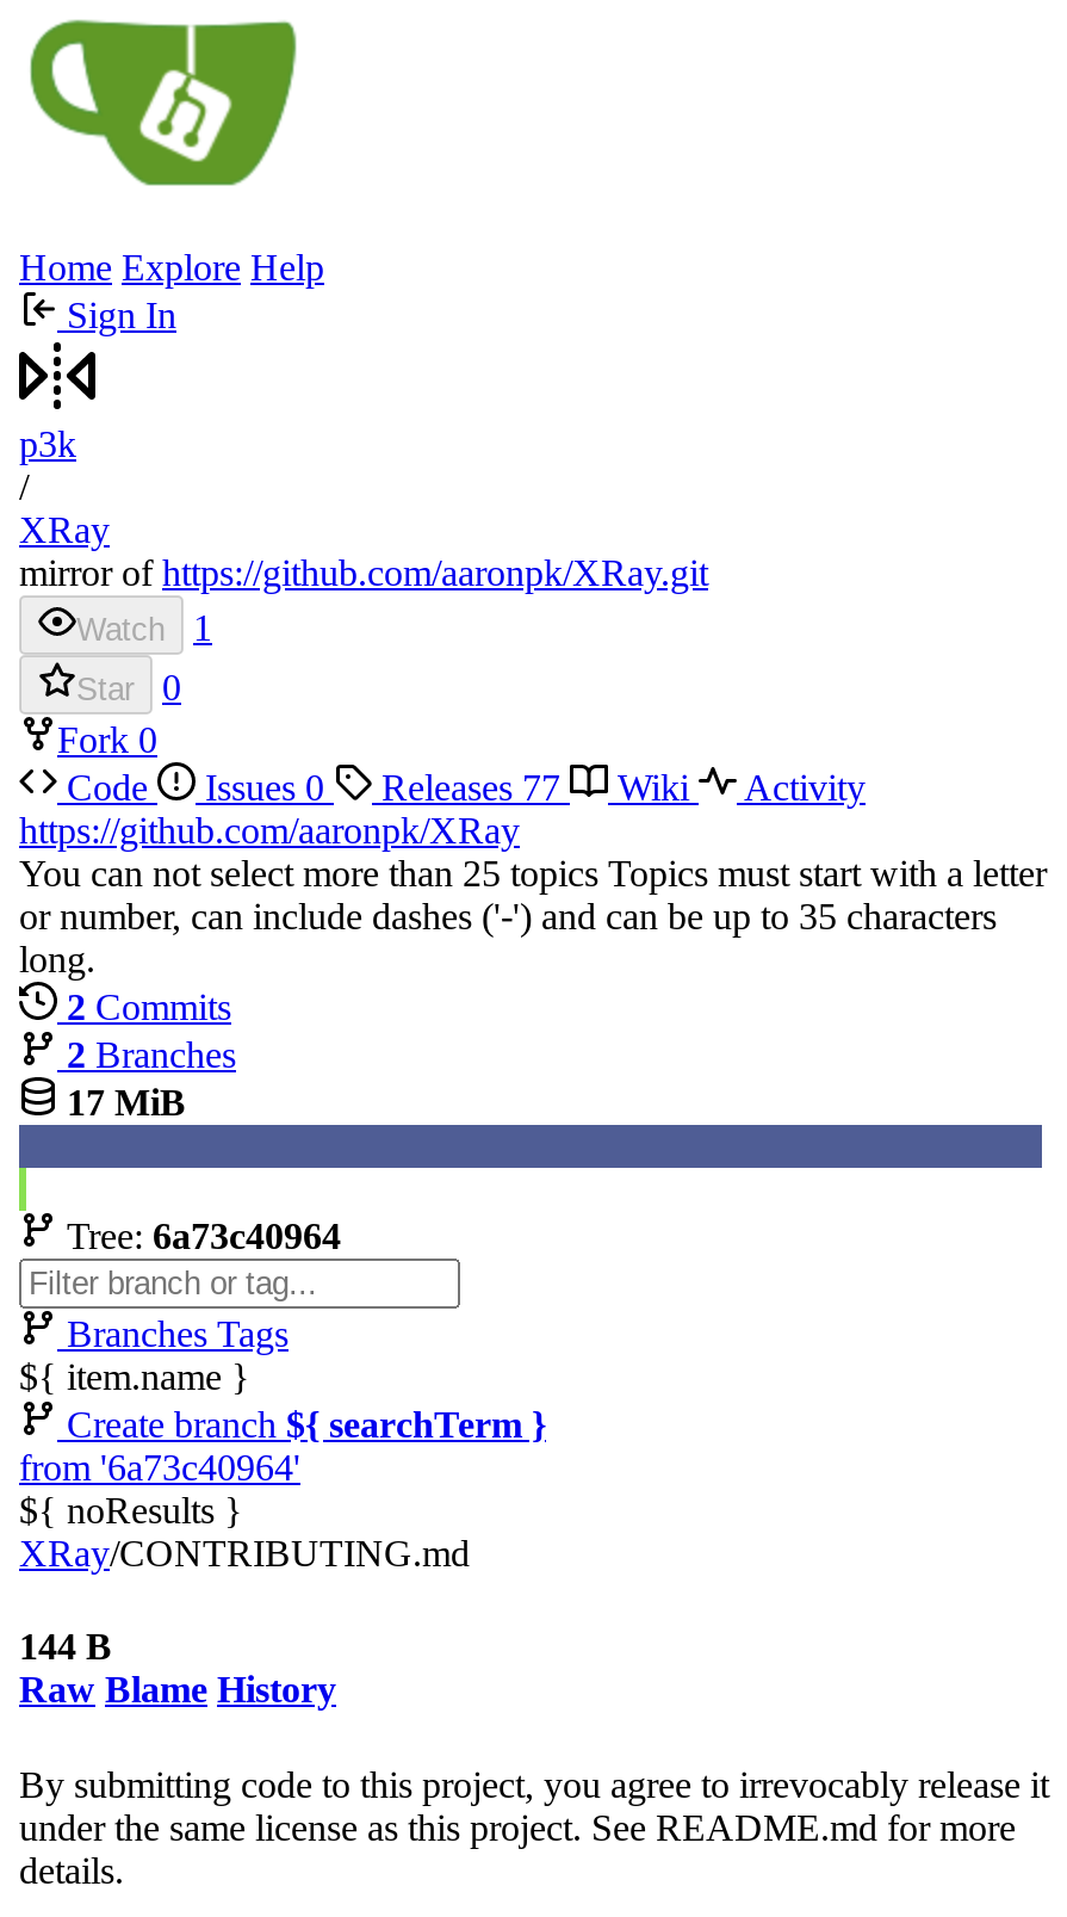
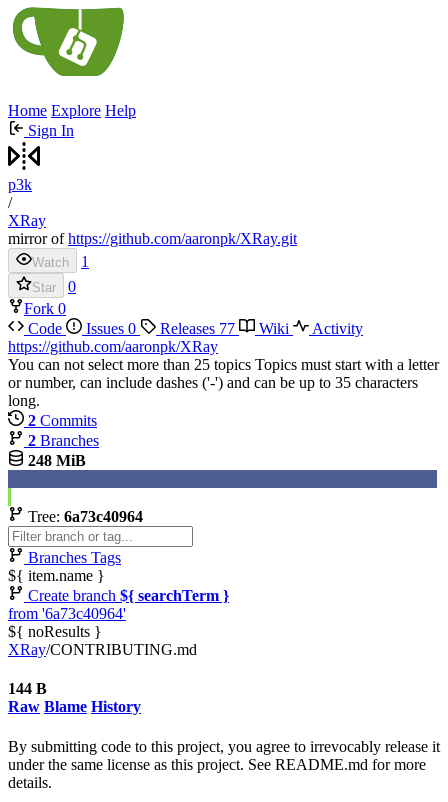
- 17 MiB
+ 248 MiB
